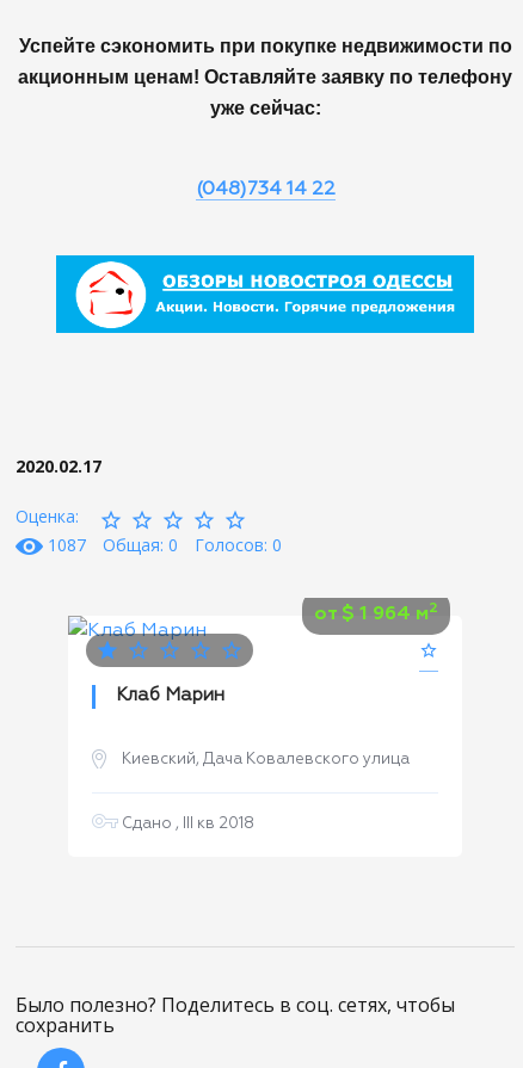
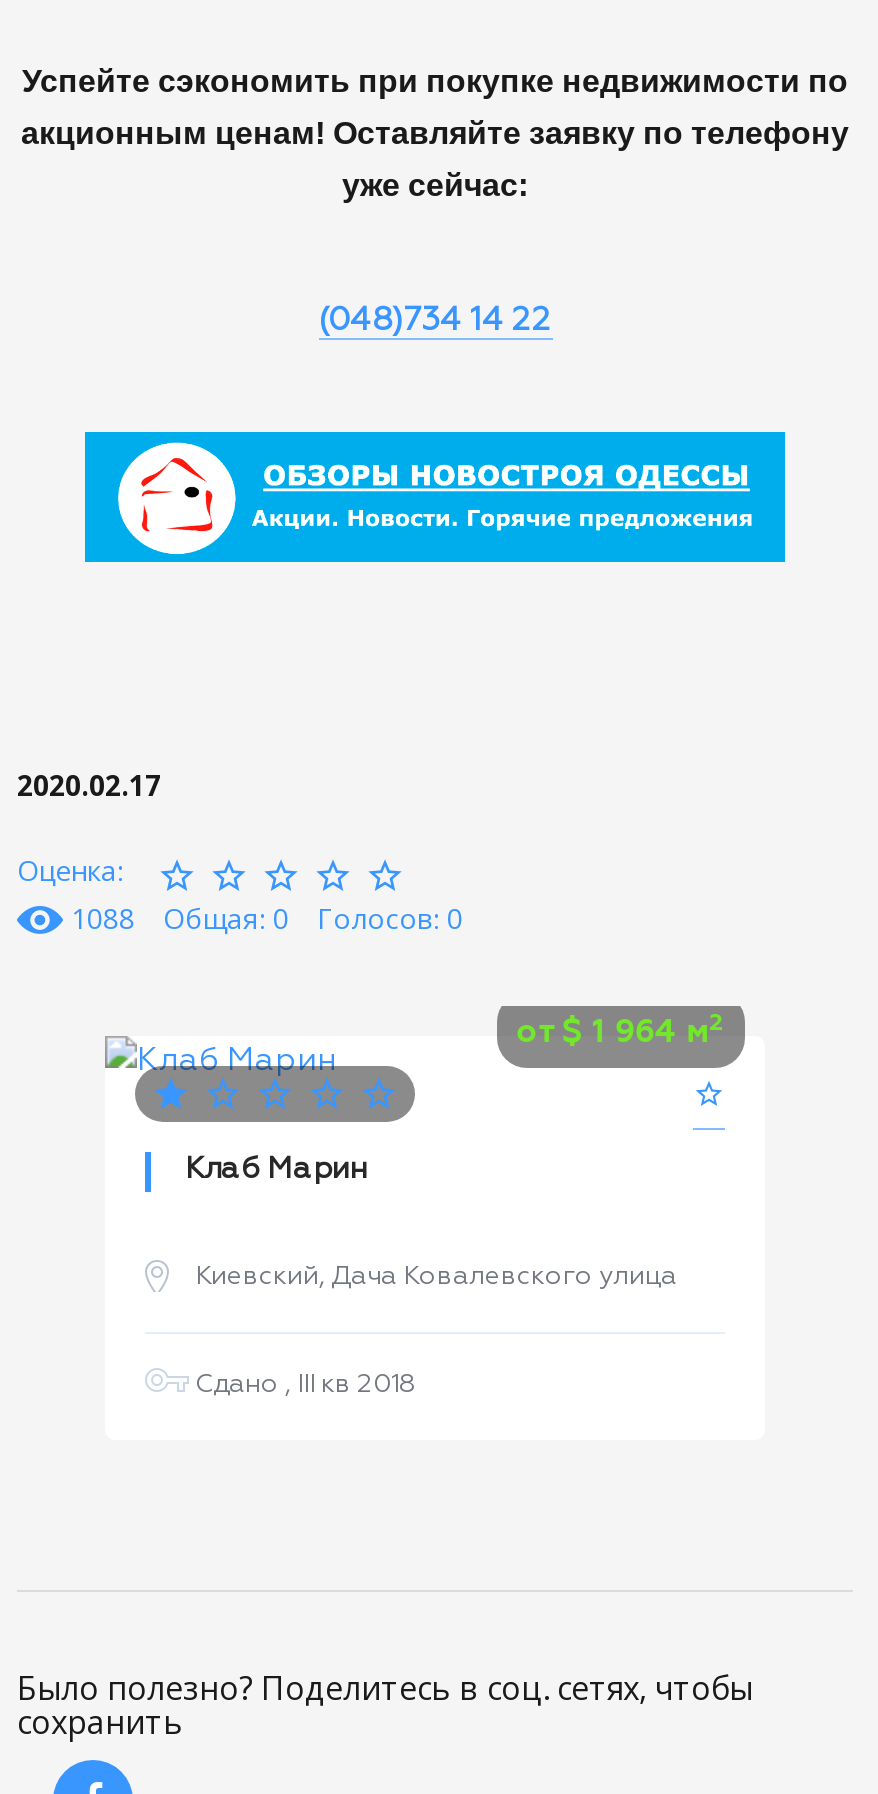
- 1087 Общая: 0 Голосов: 0
+ 1088 Общая: 0 Голосов: 0
